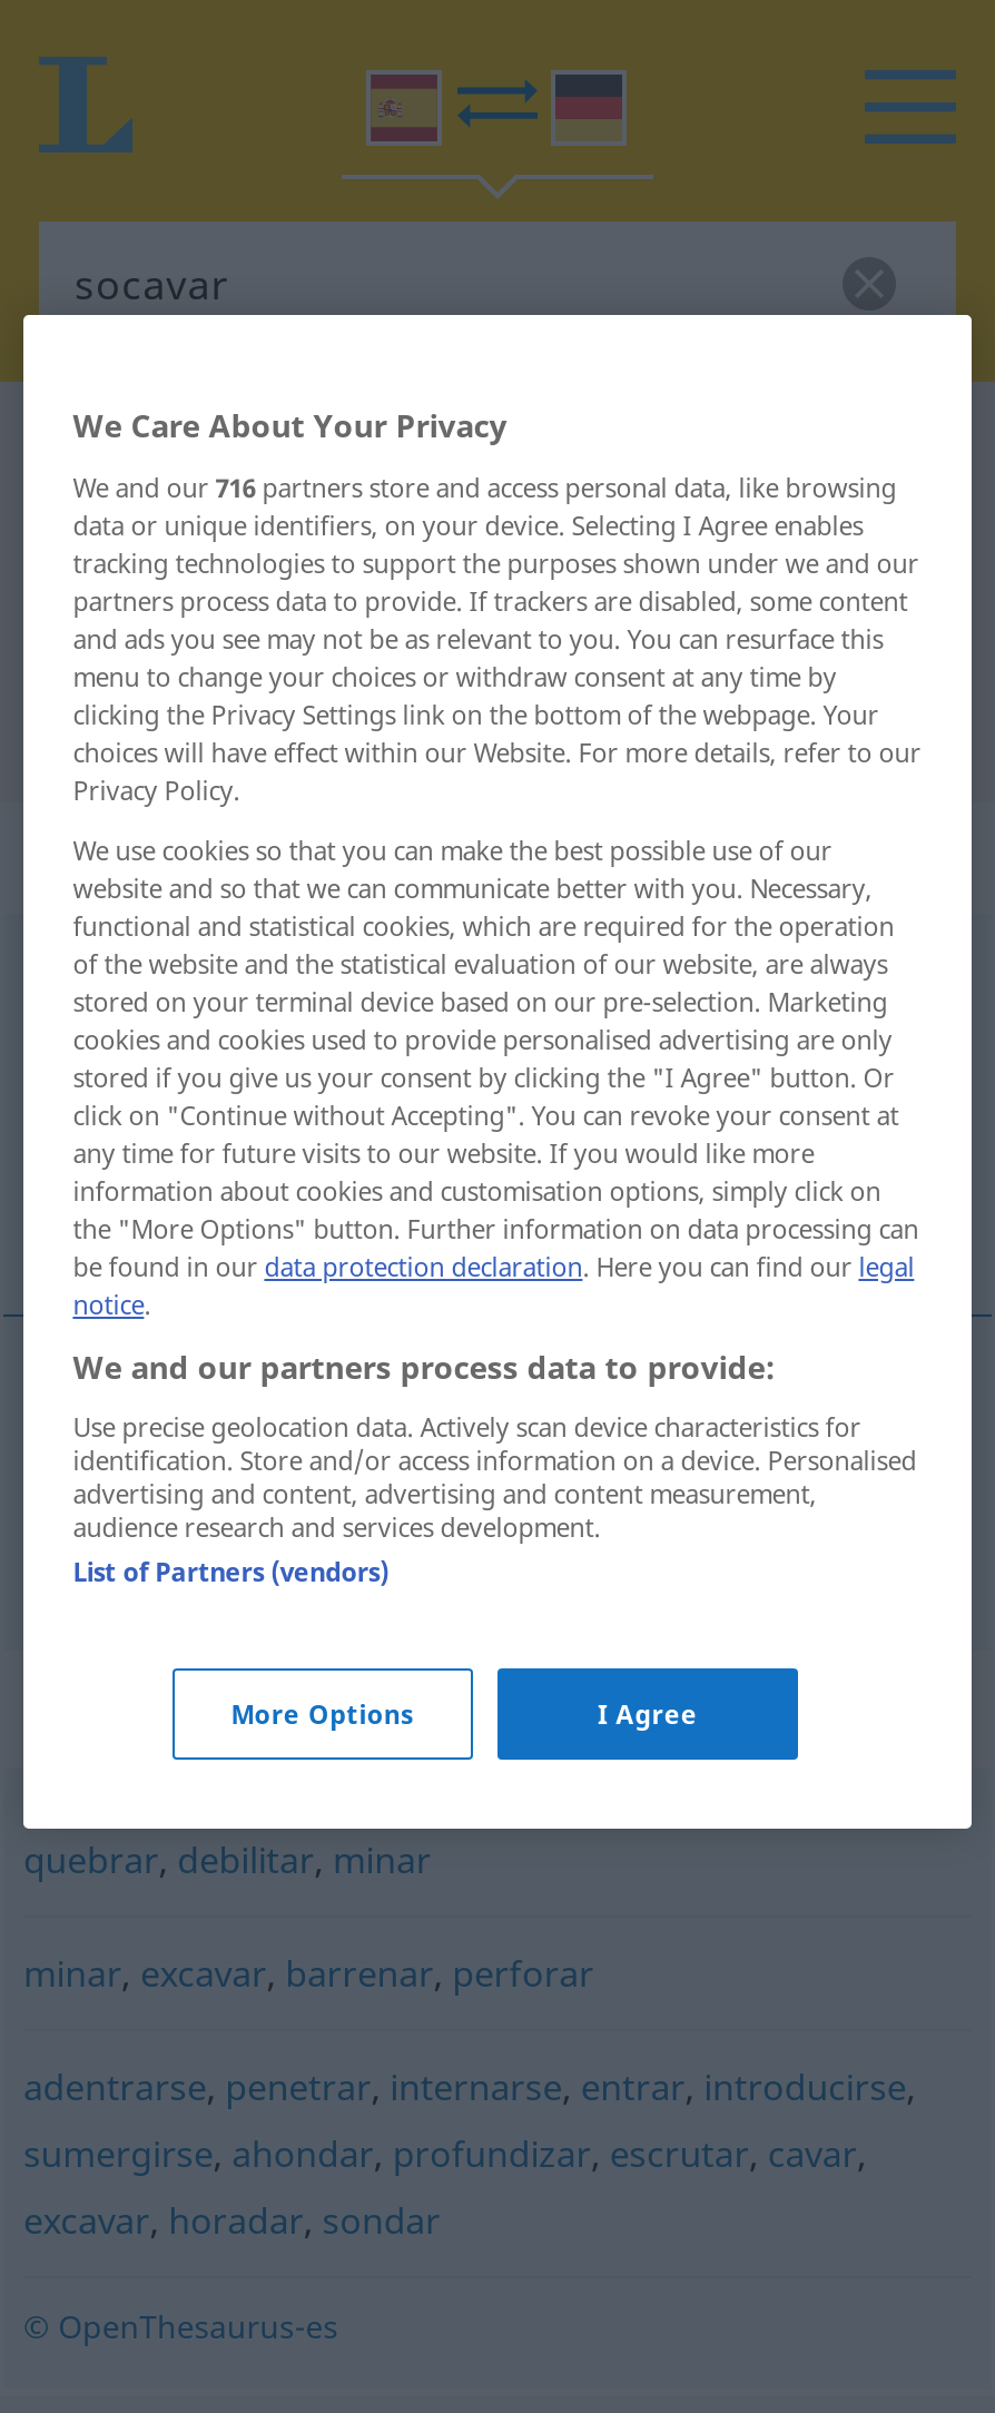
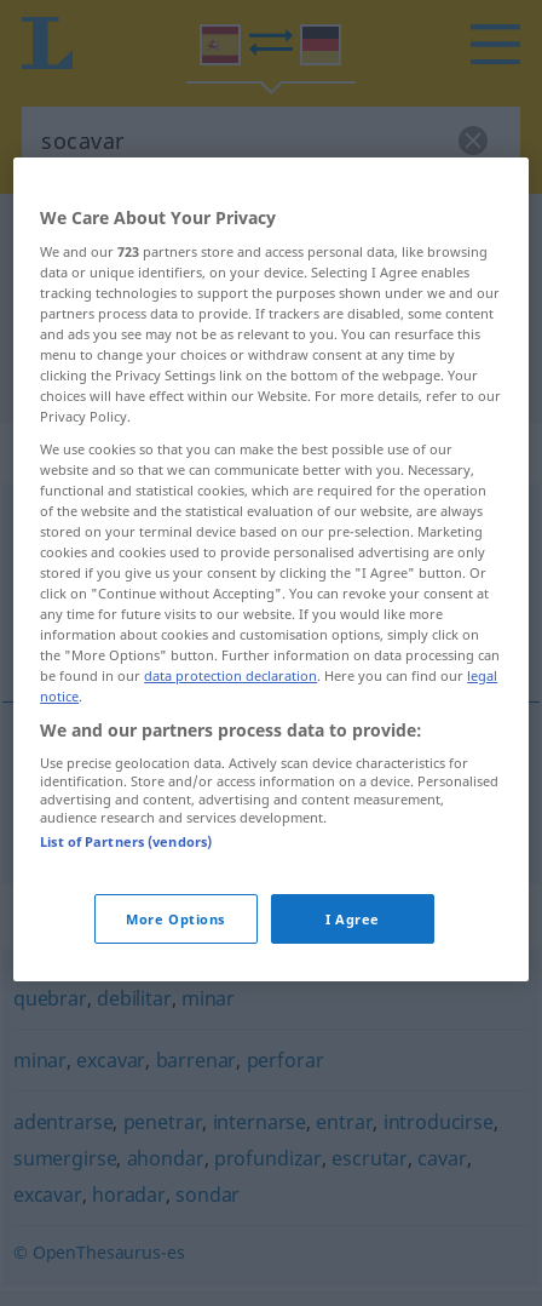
- We and our 716 partners store and access personal data, like browsing
+ We and our 723 partners store and access personal data, like browsing
